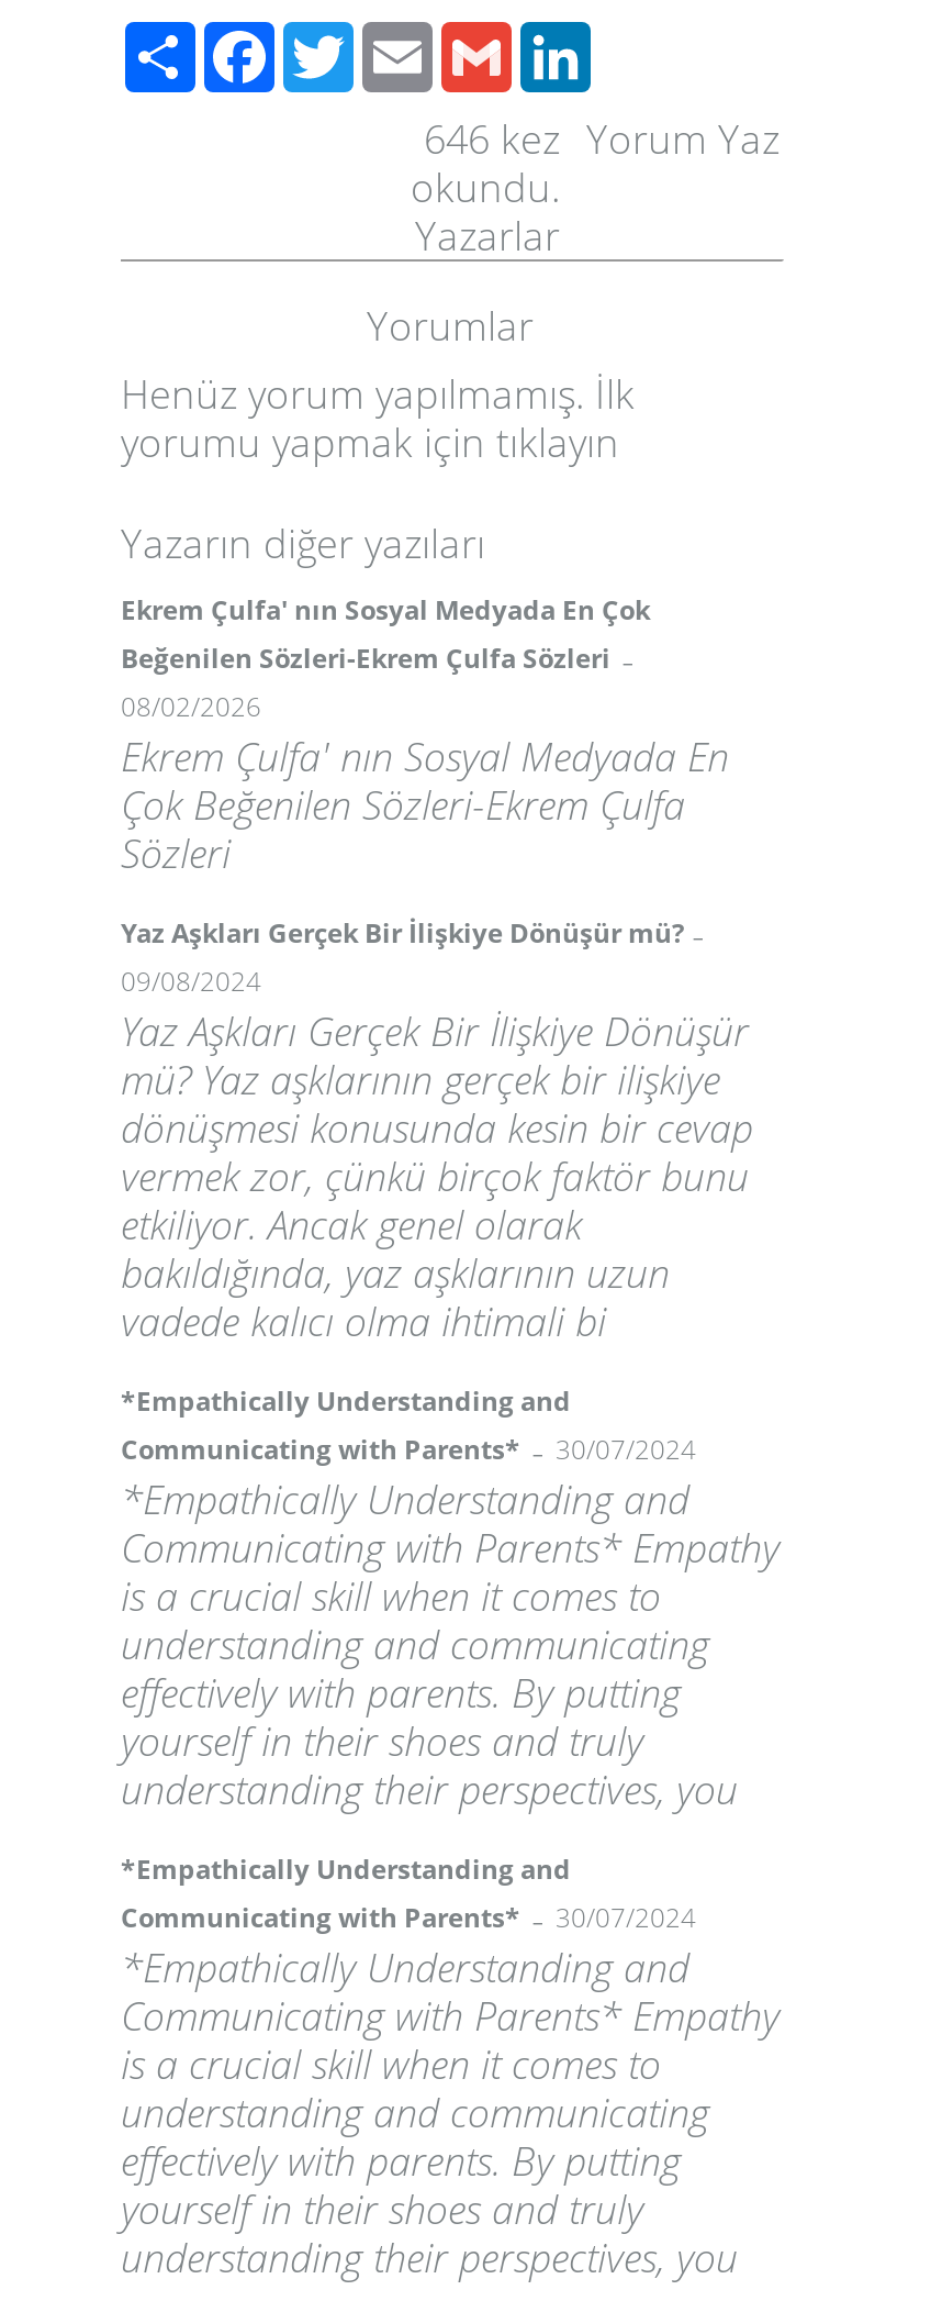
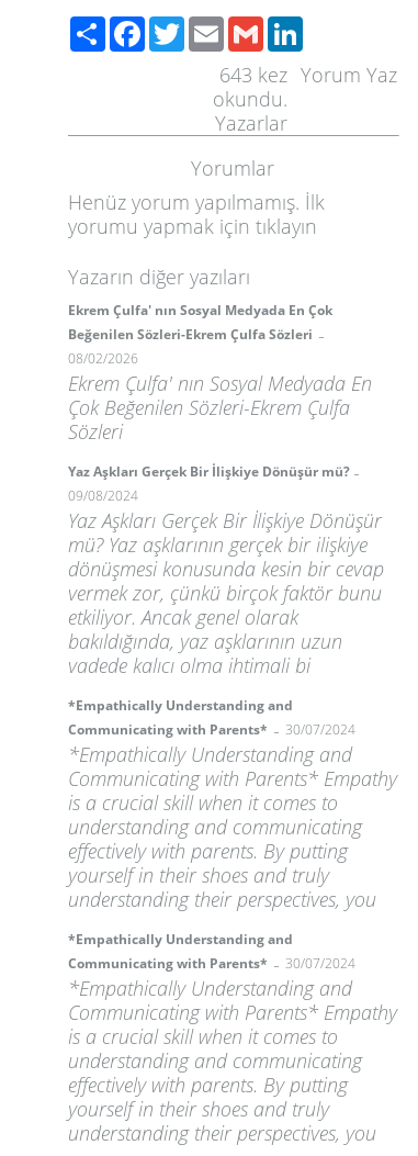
- 646 kez Yorum Yaz
+ 643 kez Yorum Yaz
